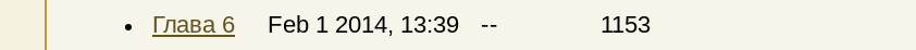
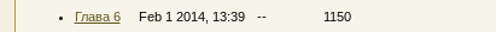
- 1153
+ 1150
